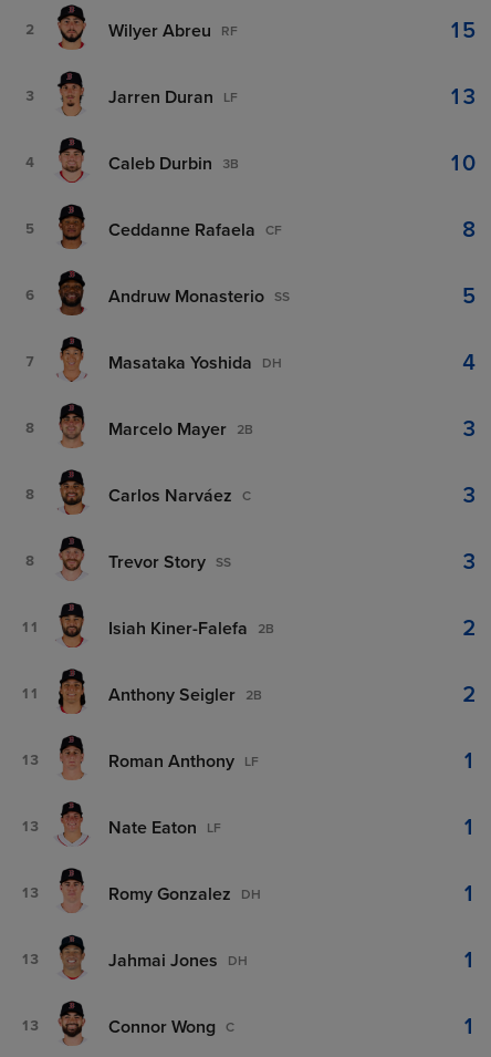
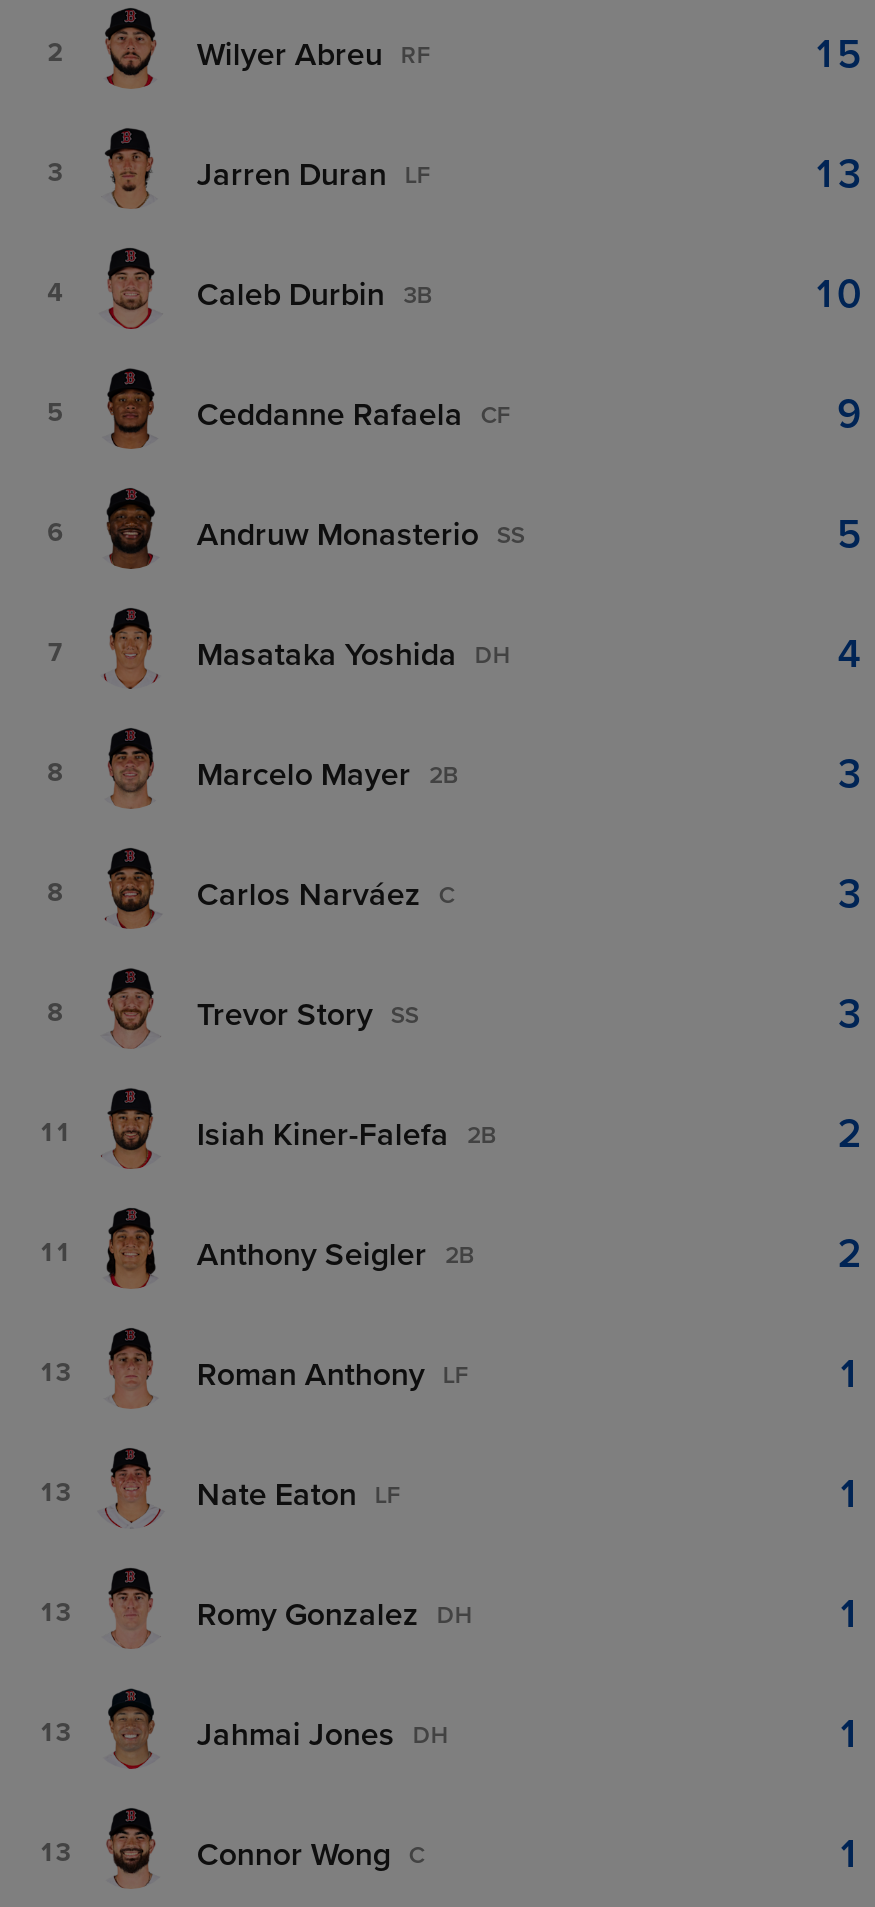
- 8
+ 9
